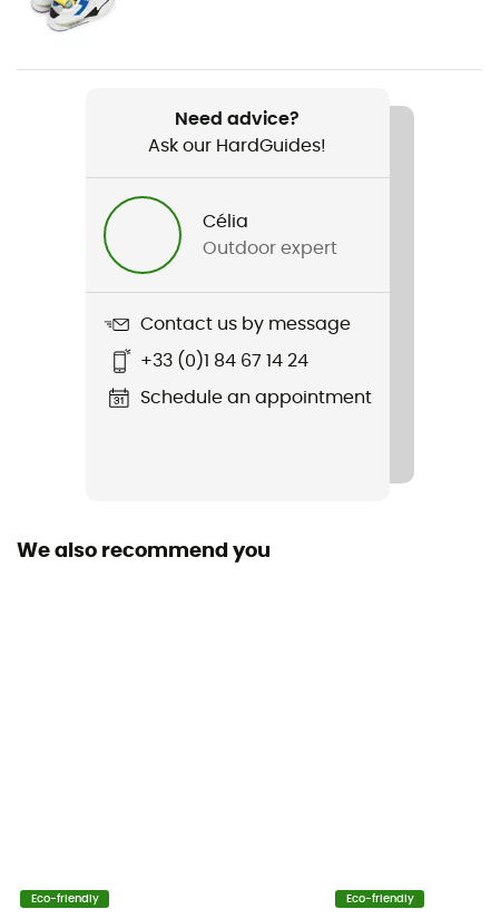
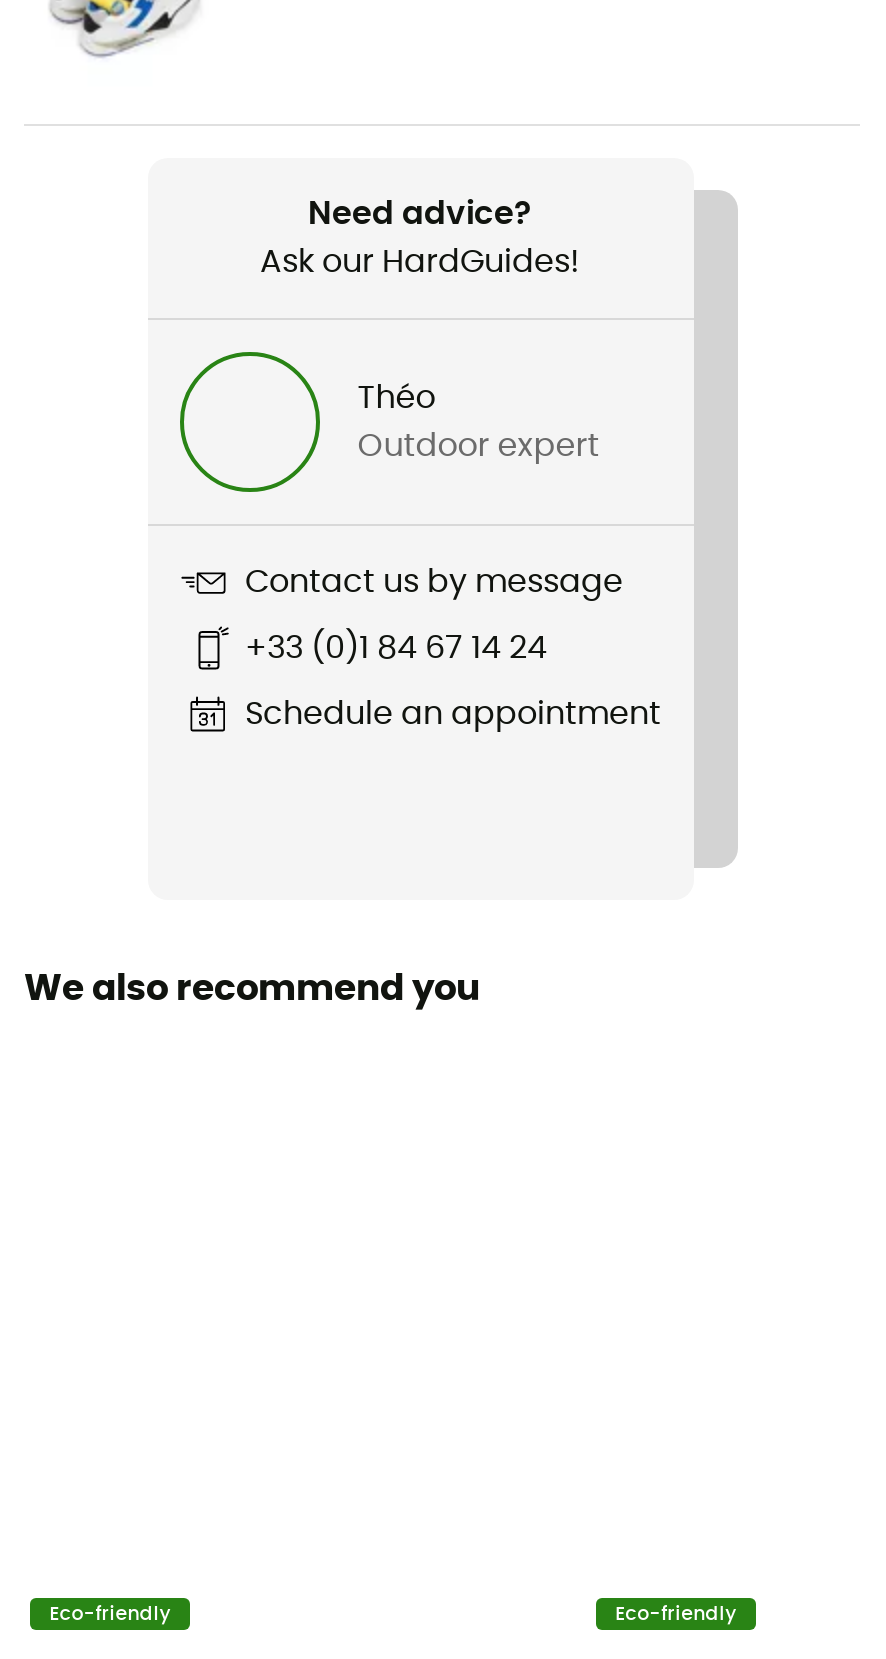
- Célia
+ Théo
